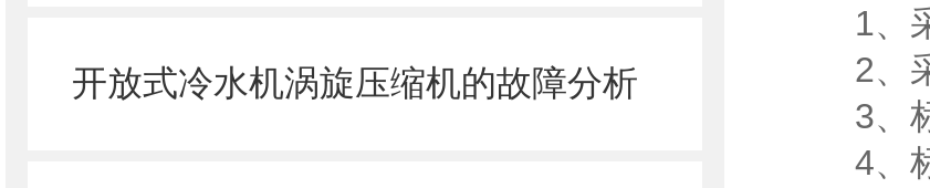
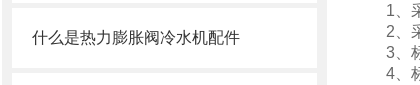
- 开放式冷水机涡旋压缩机的故障分析
+ 什么是热力膨胀阀冷水机配件
